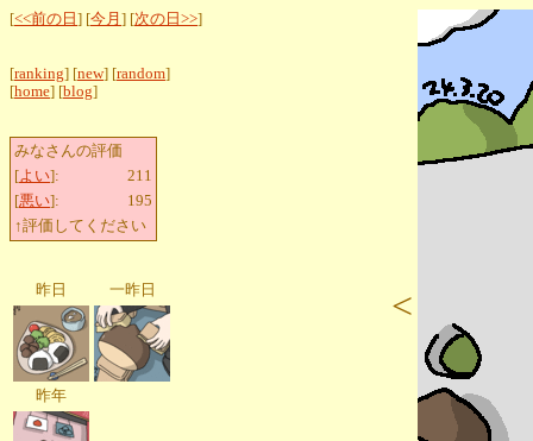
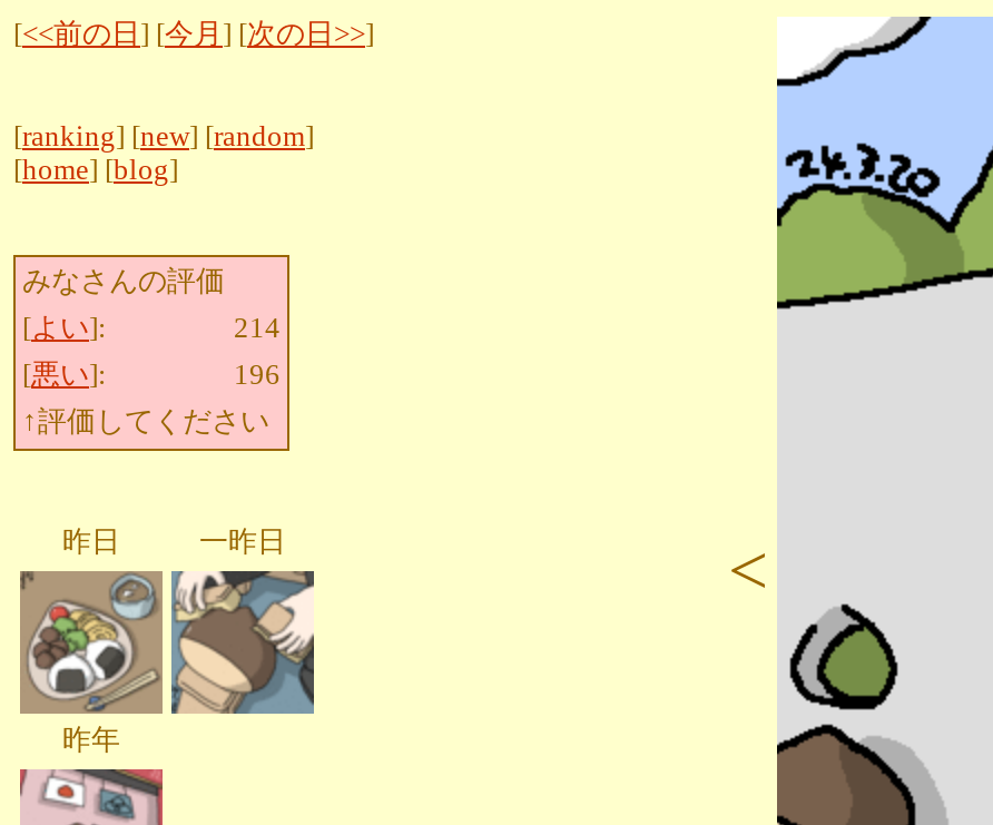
- 211
+ 214

- 195
+ 196
